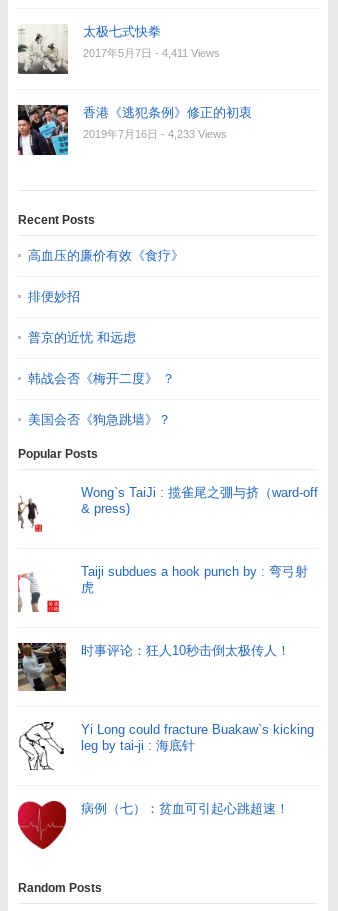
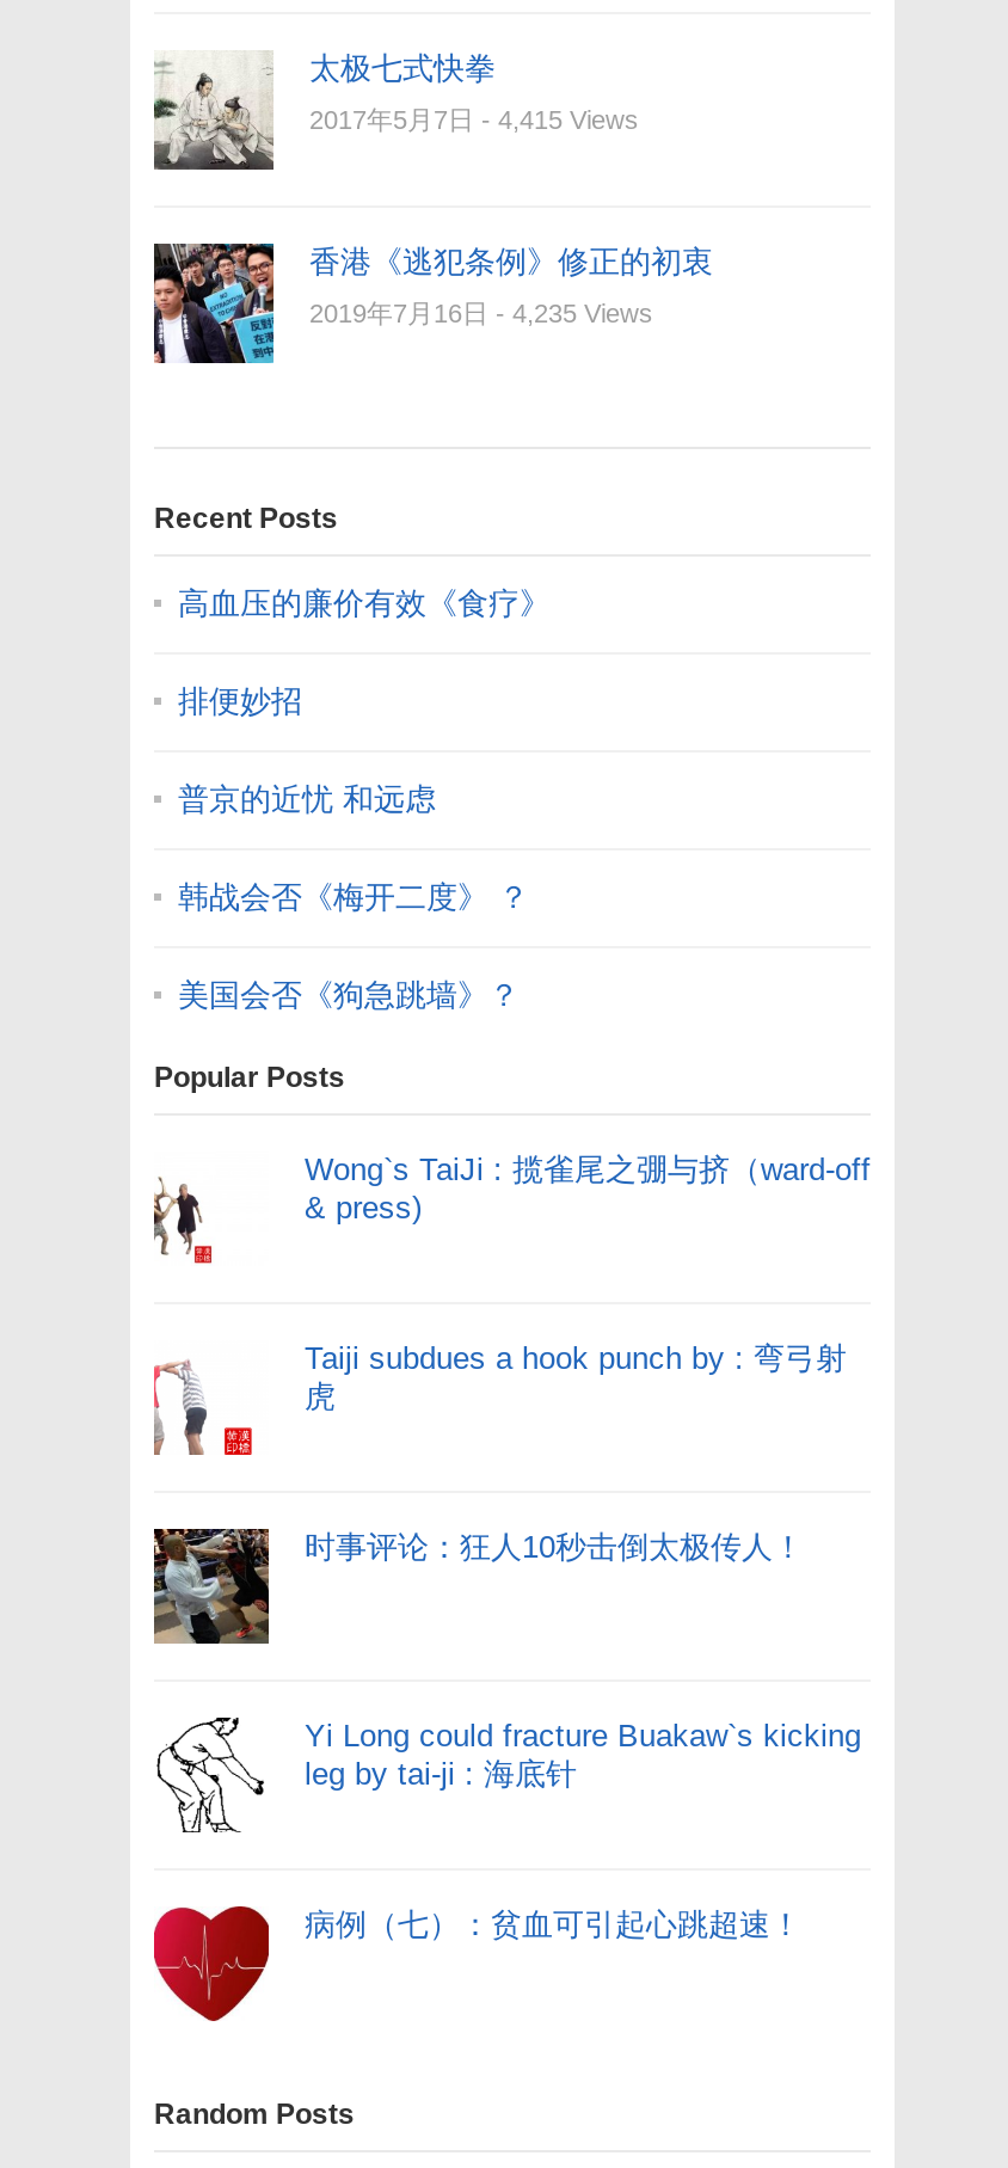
- 2017年5月7日 - 4,411 Views
+ 2017年5月7日 - 4,415 Views

- 2019年7月16日 - 4,233 Views
+ 2019年7月16日 - 4,235 Views
